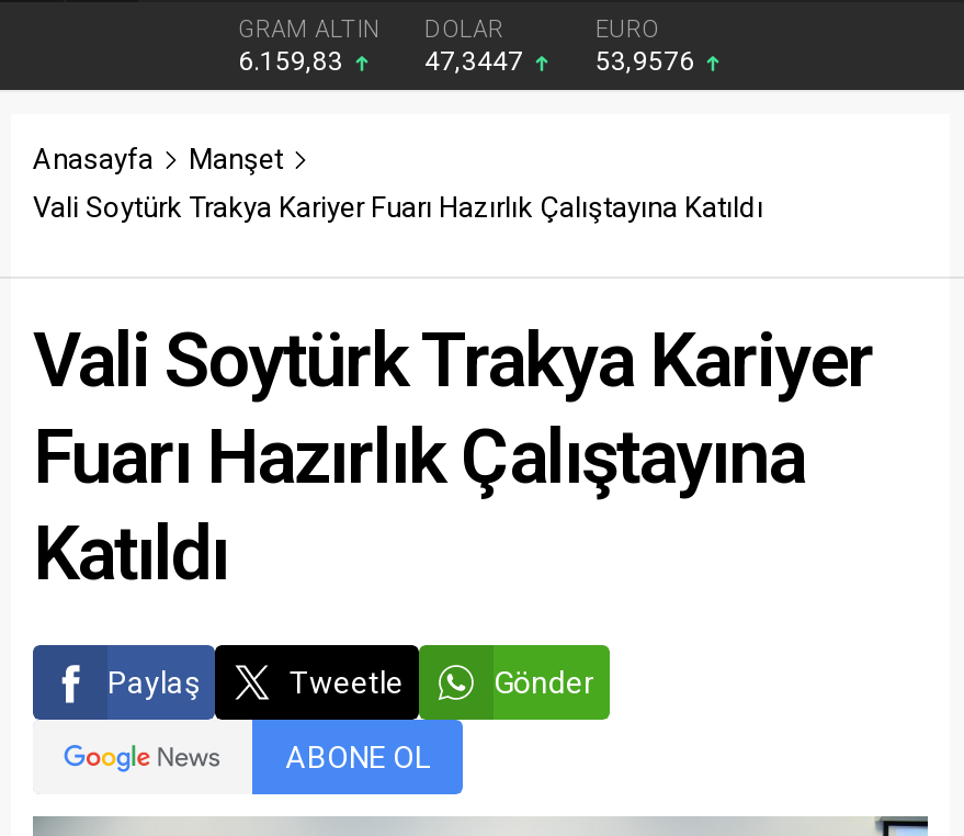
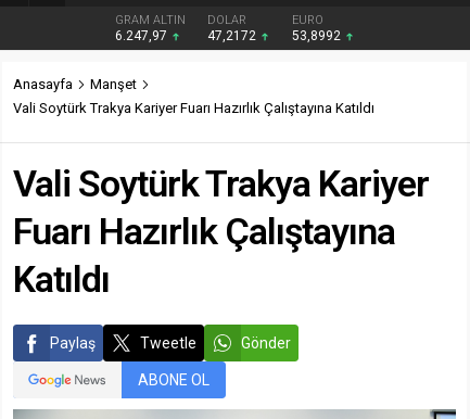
- 6.159,83
+ 6.247,97

- 47,3447
+ 47,2172

- 53,9576
+ 53,8992
